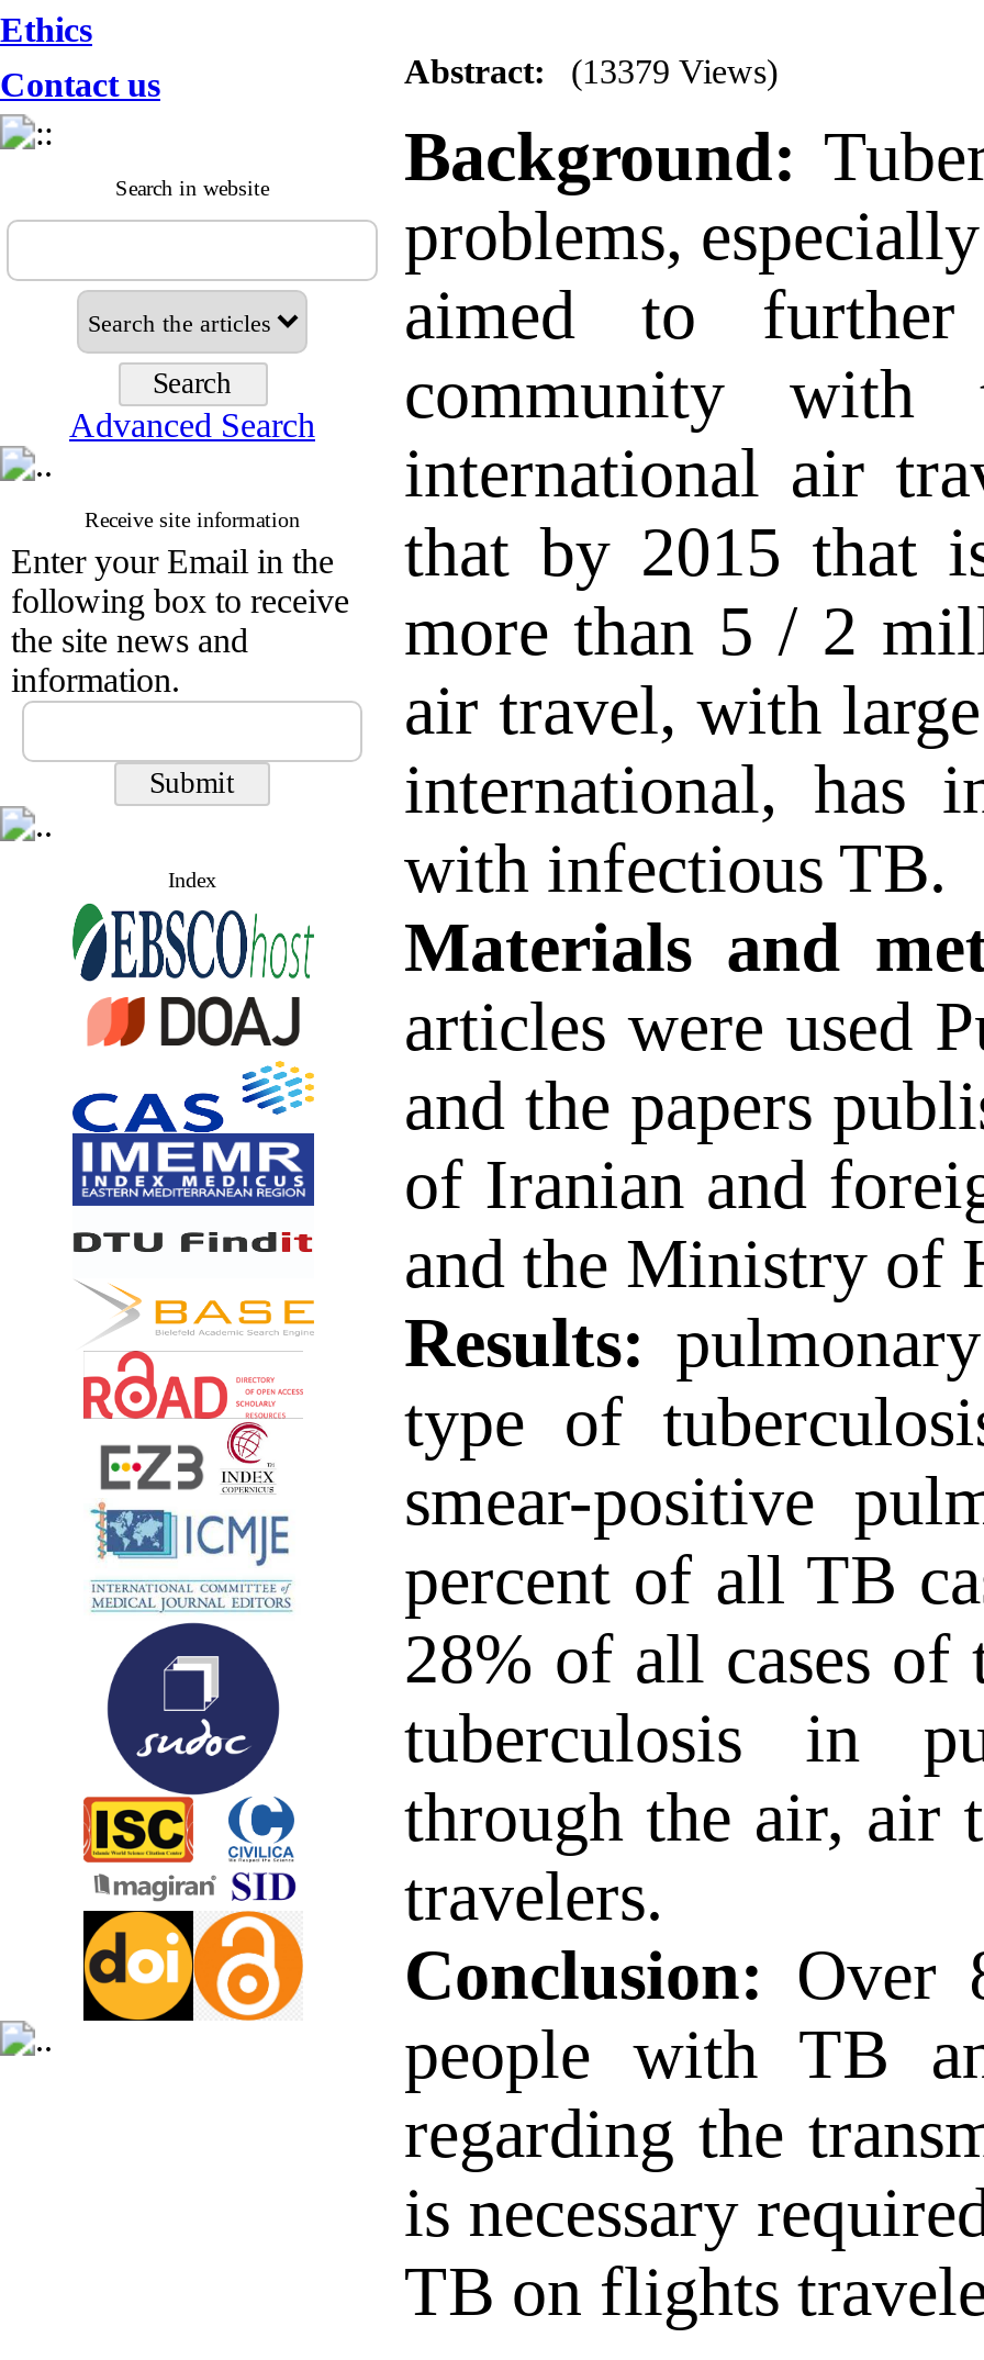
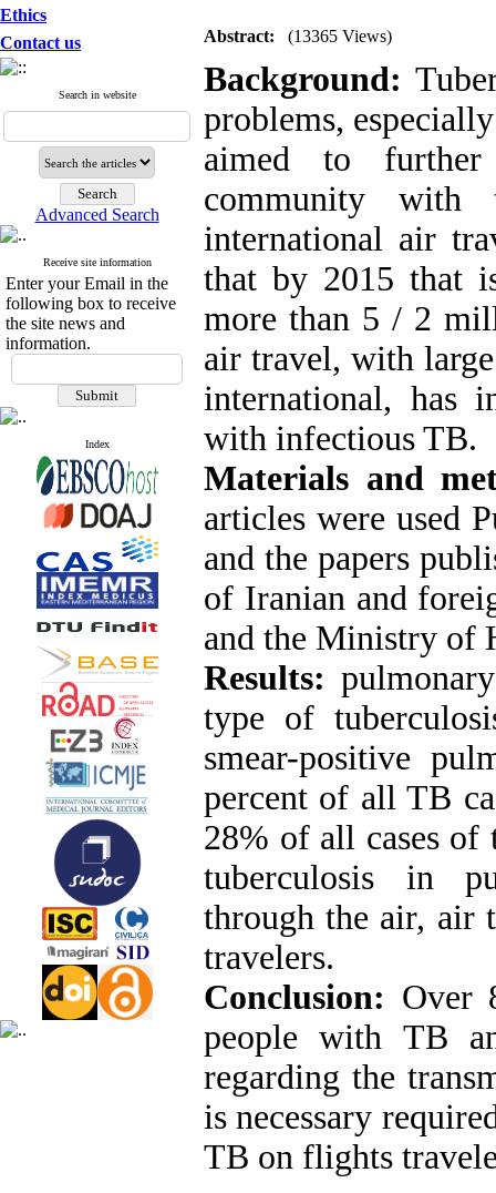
- Abstract: (13379 Views)
+ Abstract: (13365 Views)
